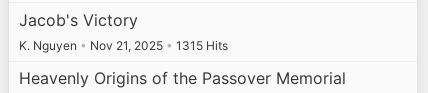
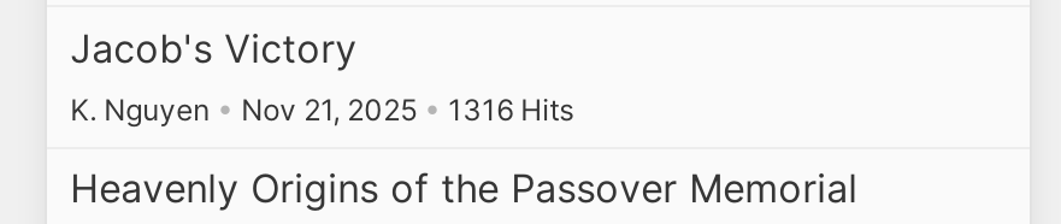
- K. Nguyen • Nov 21, 2025 • 1315 Hits
+ K. Nguyen • Nov 21, 2025 • 1316 Hits
